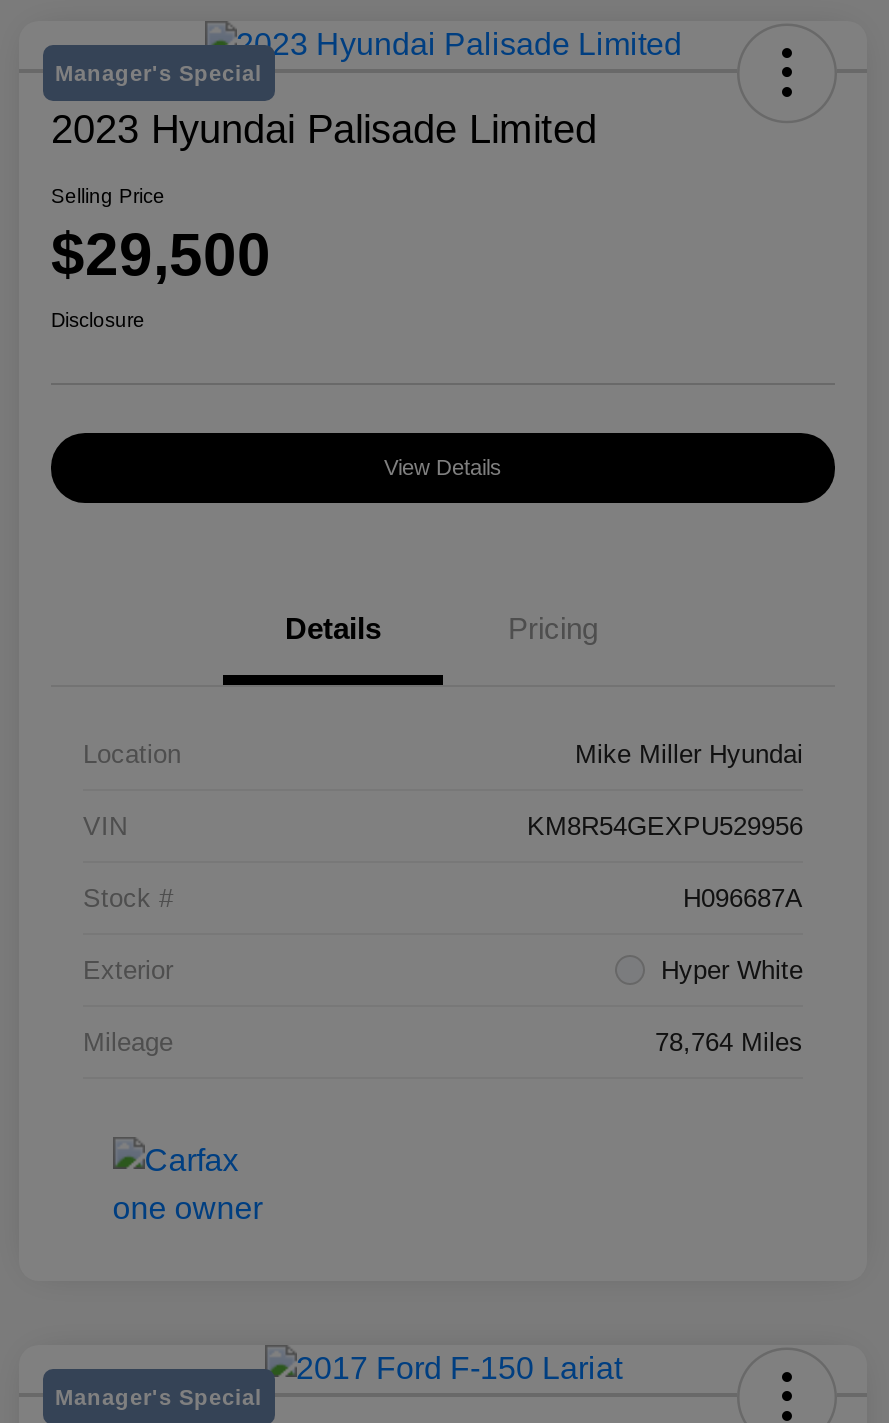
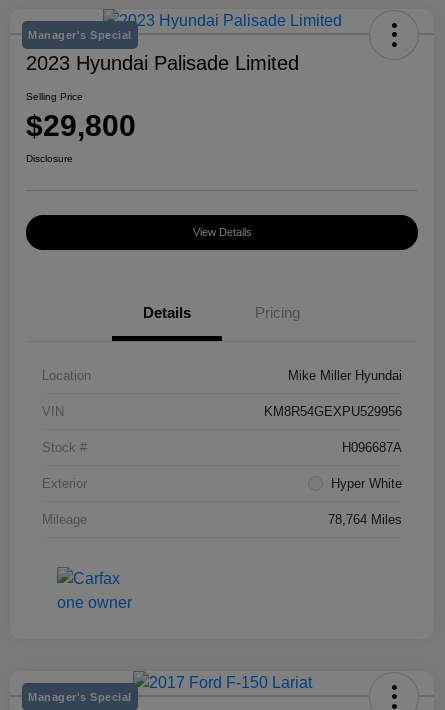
- $29,500
+ $29,800
